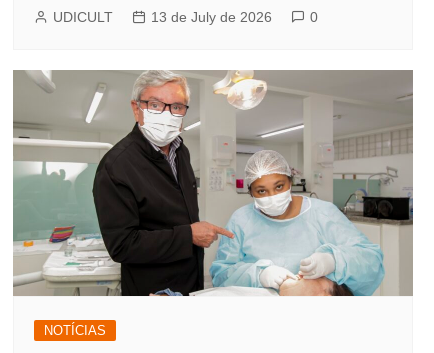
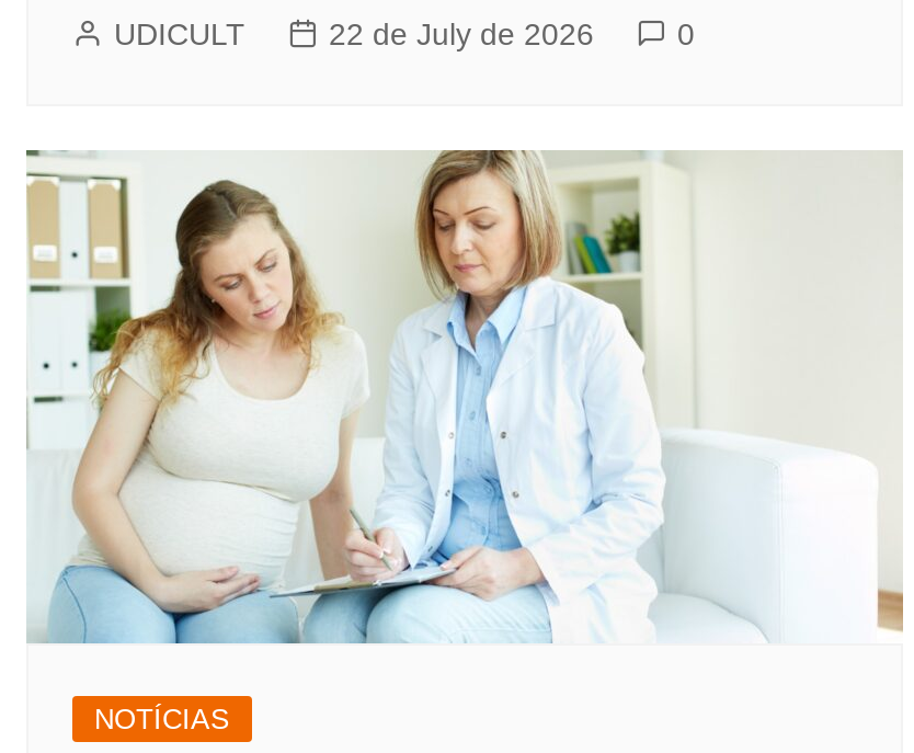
- 13 de July de 2026
+ 22 de July de 2026

- [image]
+ [image]
